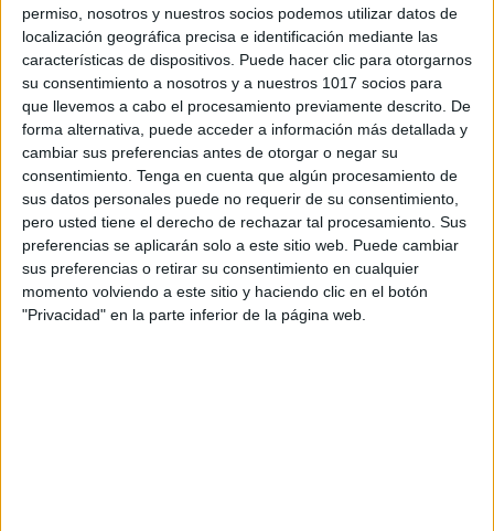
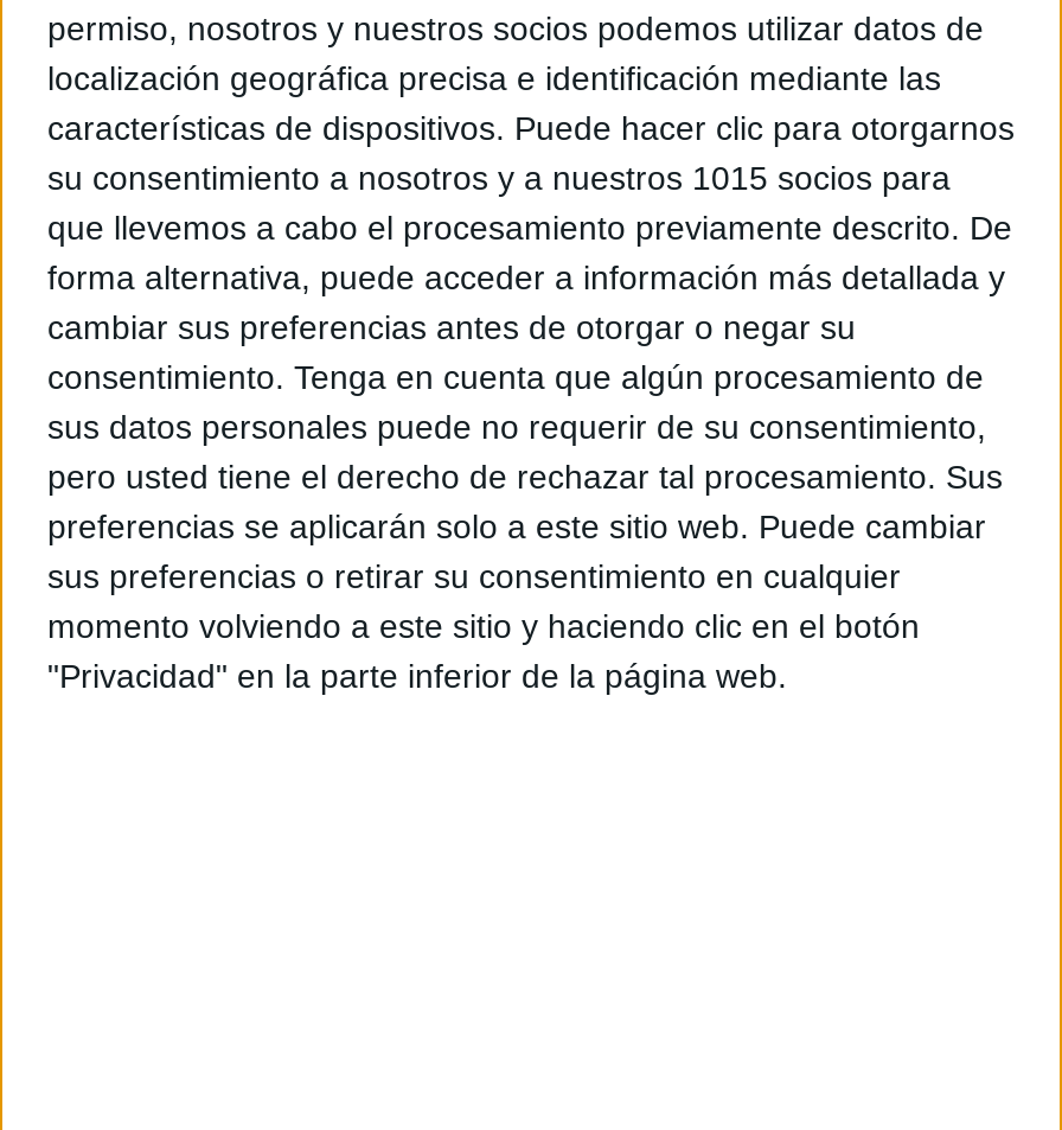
- su consentimiento a nosotros y a nuestros 1017 socios para
+ su consentimiento a nosotros y a nuestros 1015 socios para
